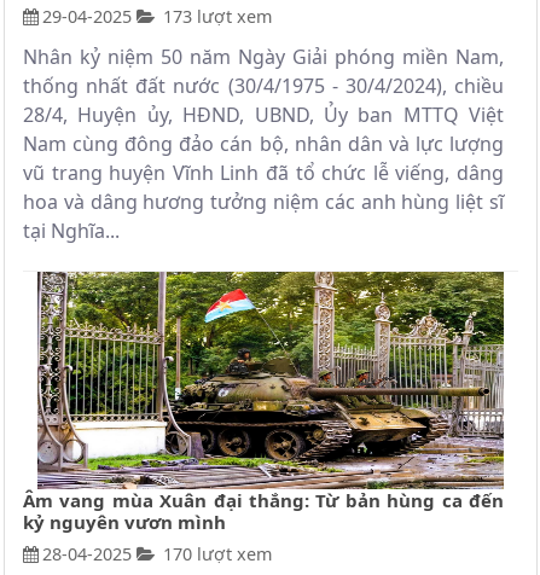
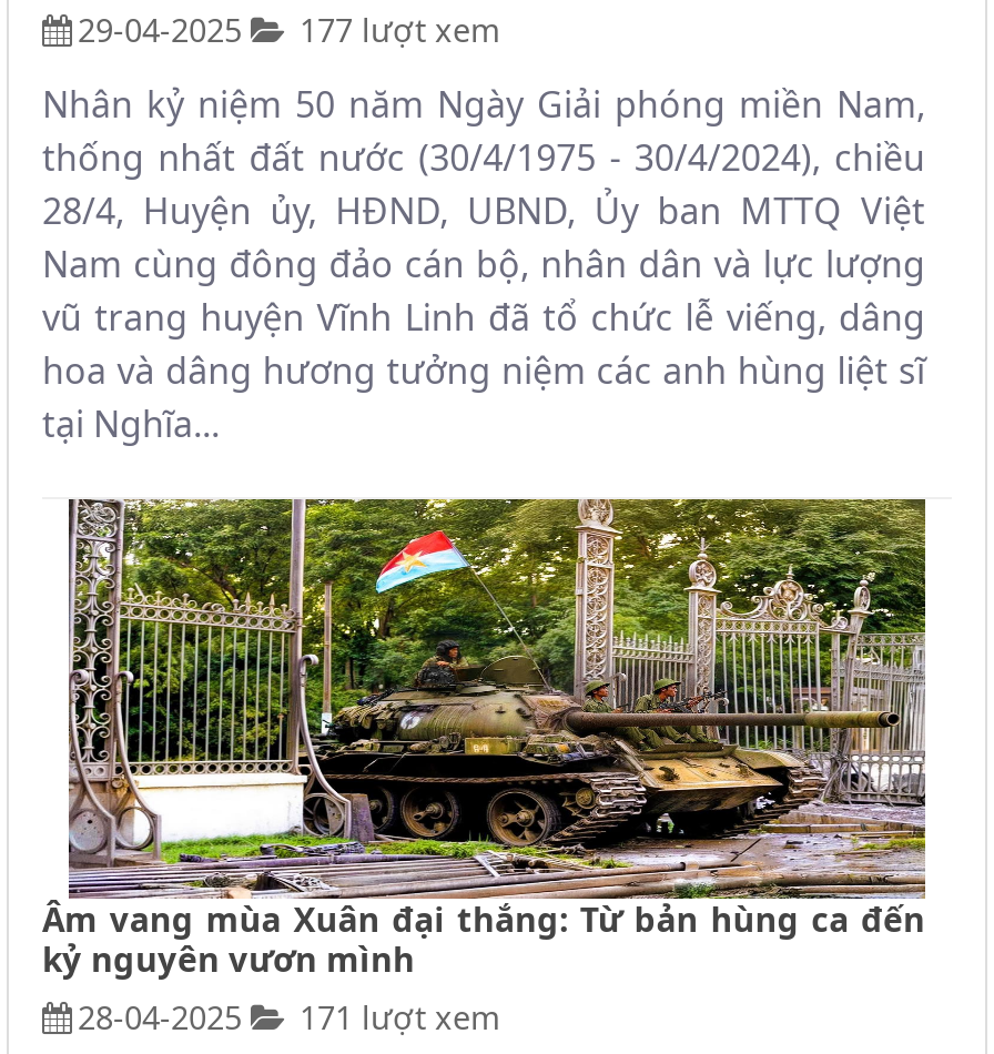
- 29-04-2025 173 lượt xem
+ 29-04-2025 177 lượt xem

- 28-04-2025 170 lượt xem
+ 28-04-2025 171 lượt xem
